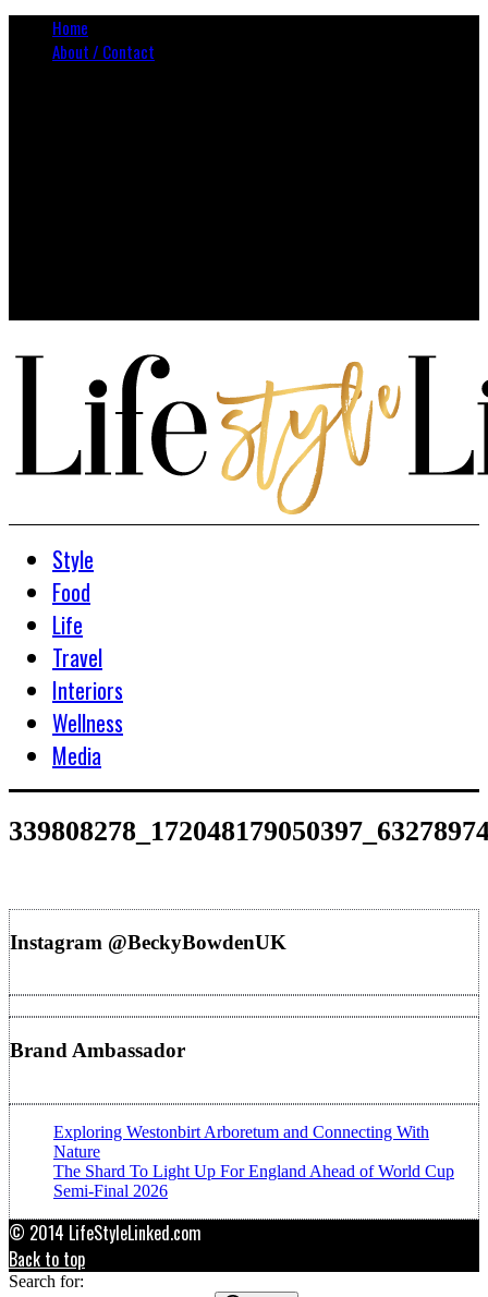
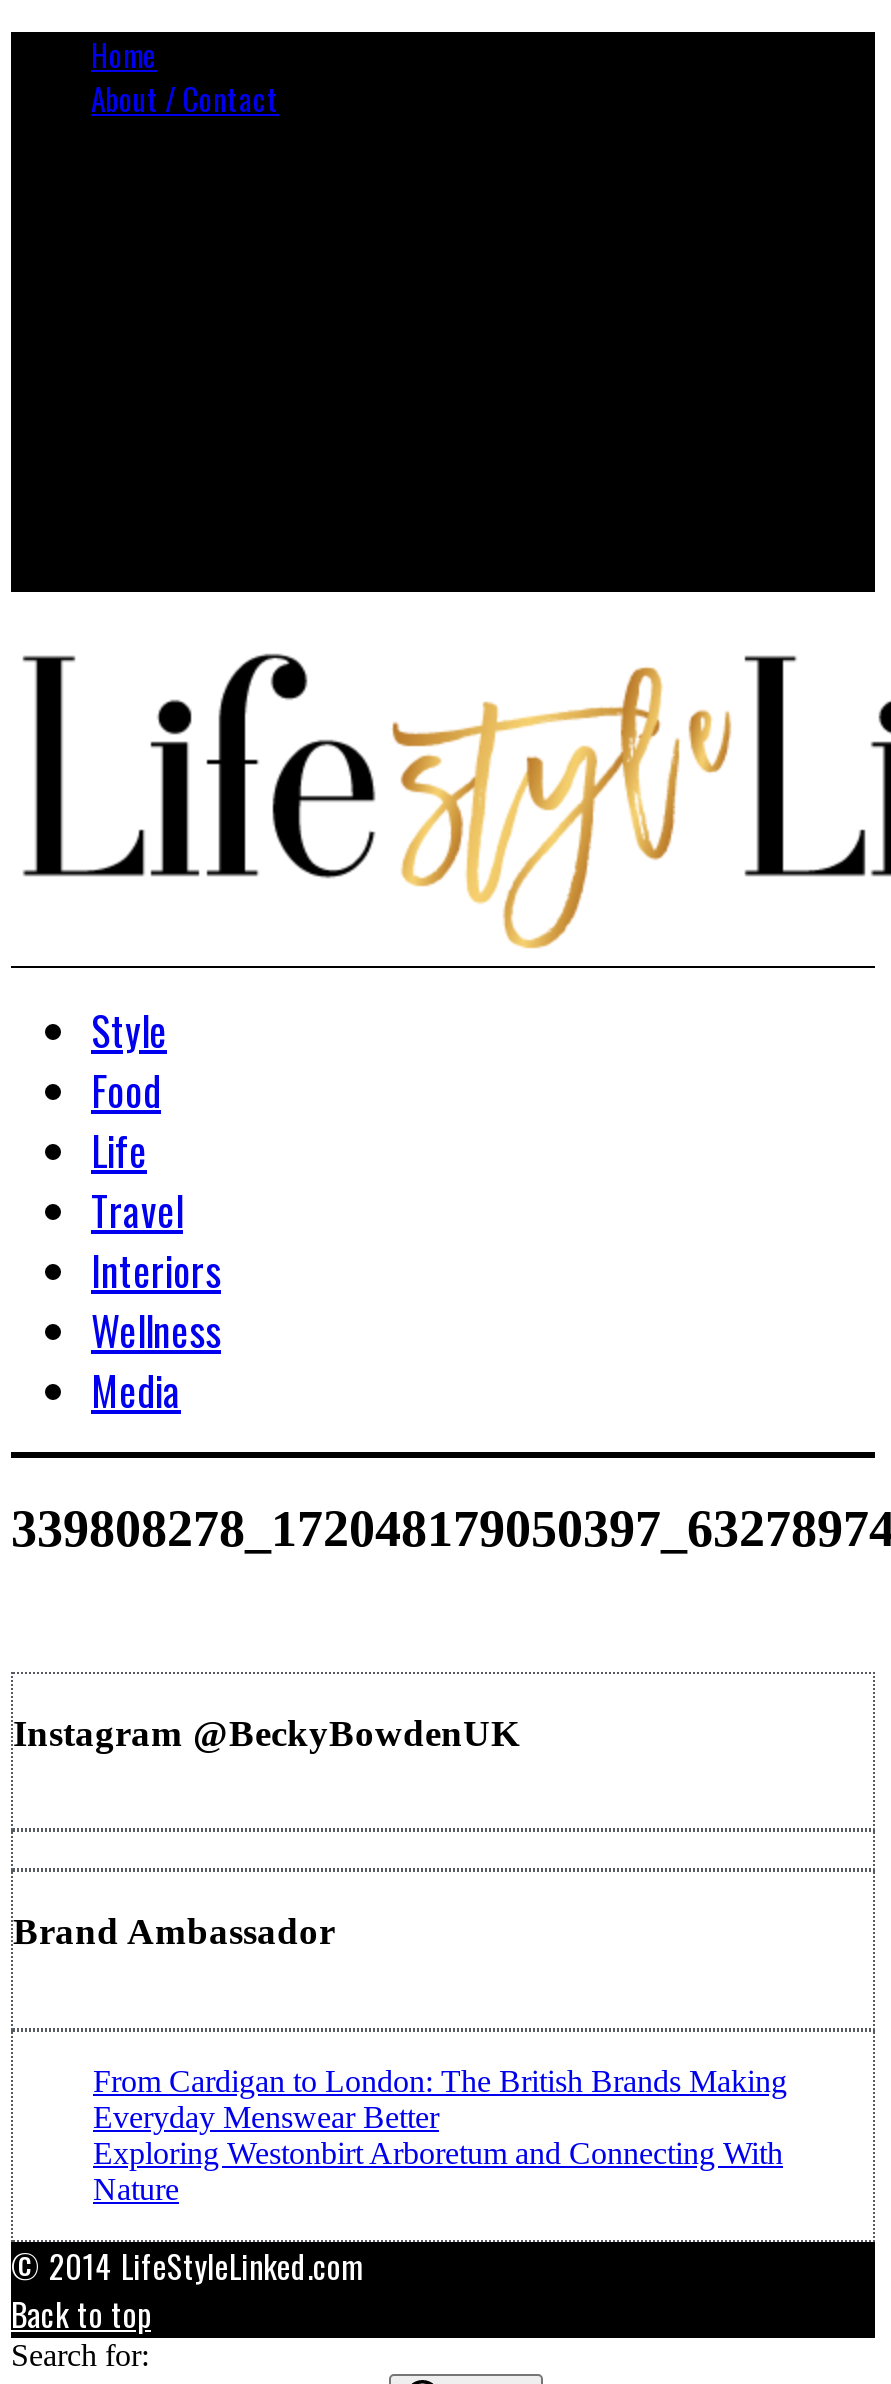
+ From Cardigan to London: The British Brands Making
+ Everyday Menswear Better

moved down: Exploring Westonbirt Arboretum and Connecting With | Nature

- The Shard To Light Up For England Ahead of World Cup
- Semi-Final 2026
